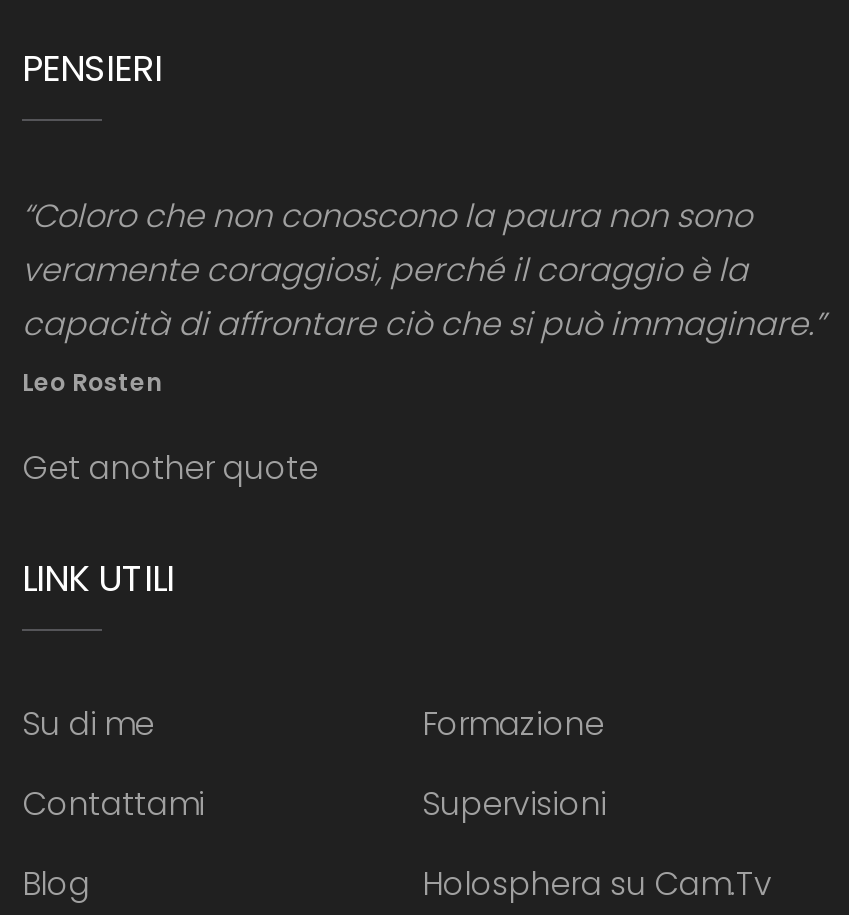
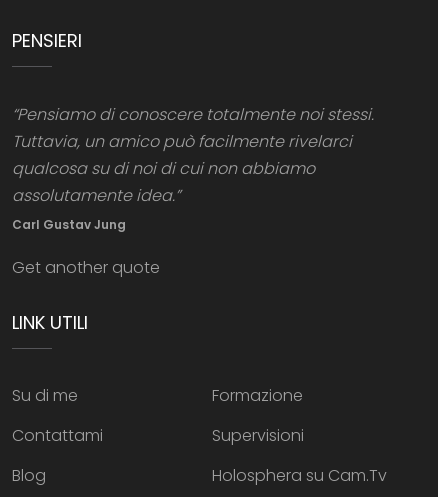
- “Coloro che non conoscono la paura non sono
- veramente coraggiosi, perché il coraggio è la
- capacità di affrontare ciò che si può immaginare.”
- Leo Rosten
+ “Pensiamo di conoscere totalmente noi stessi.
+ Tuttavia, un amico può facilmente rivelarci
+ qualcosa su di noi di cui non abbiamo
+ assolutamente idea.”
+ Carl Gustav Jung
